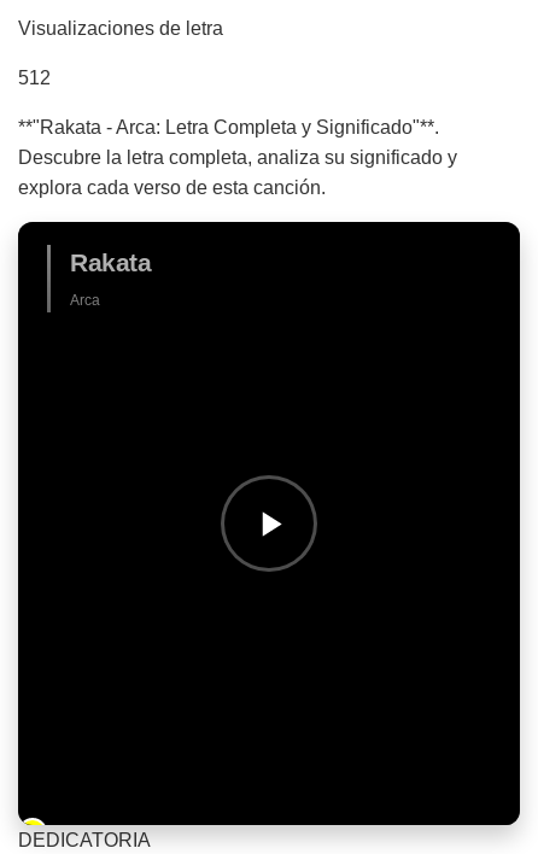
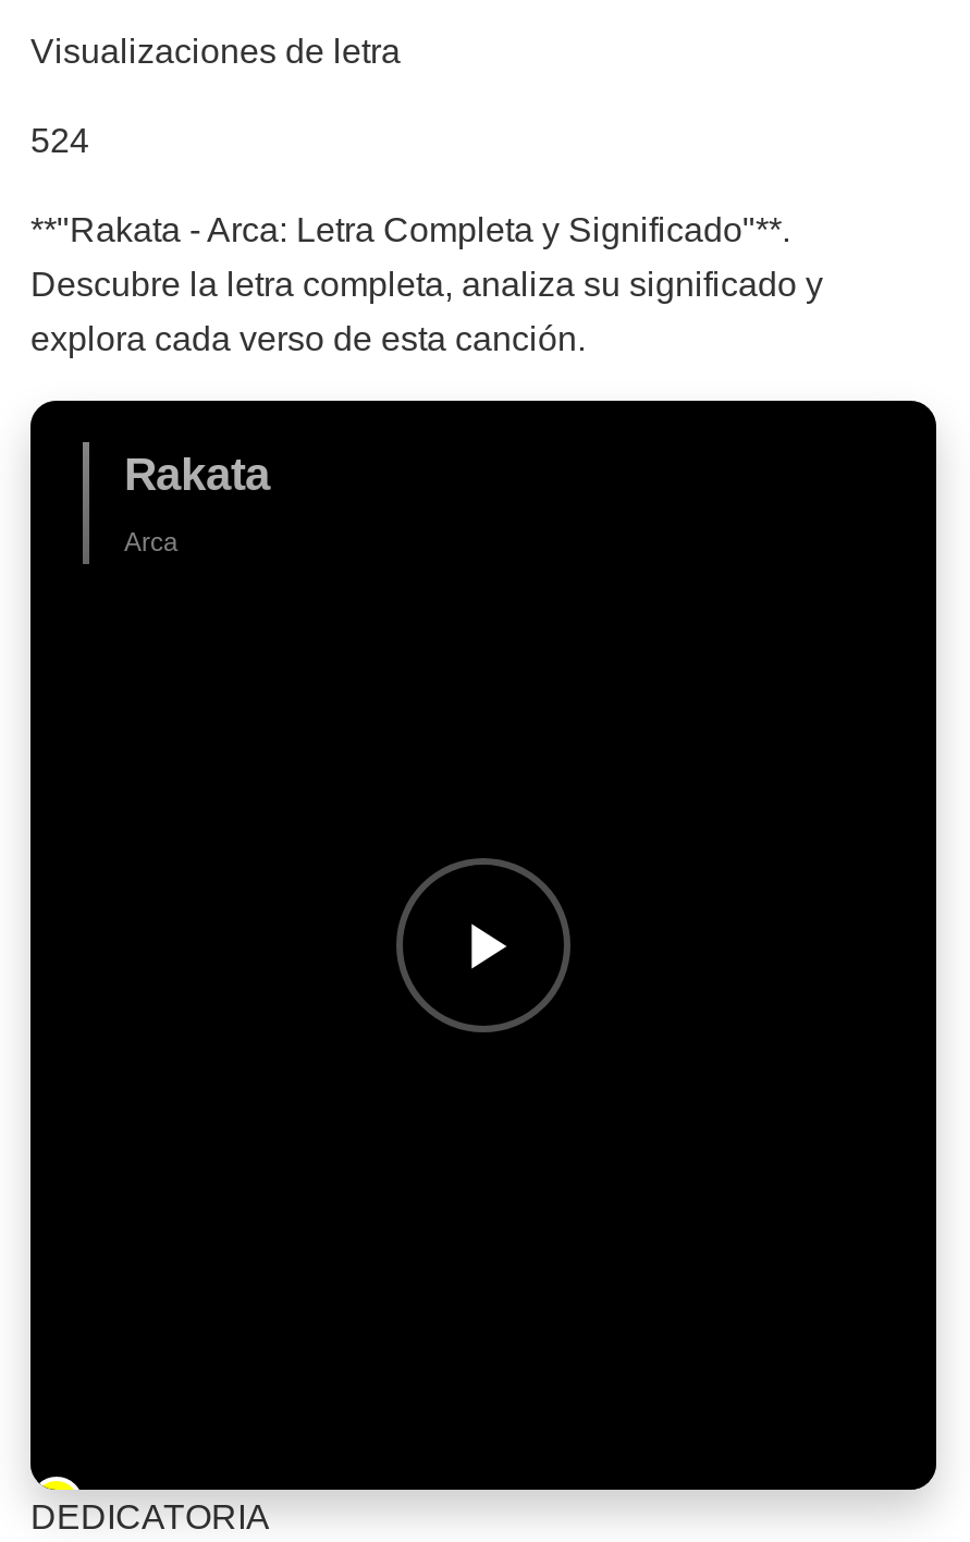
- 512
+ 524
